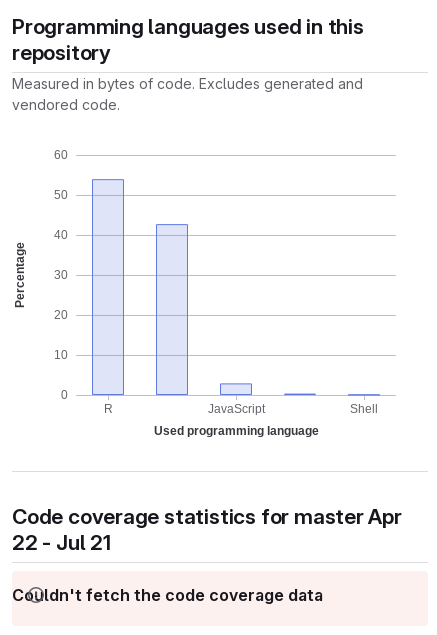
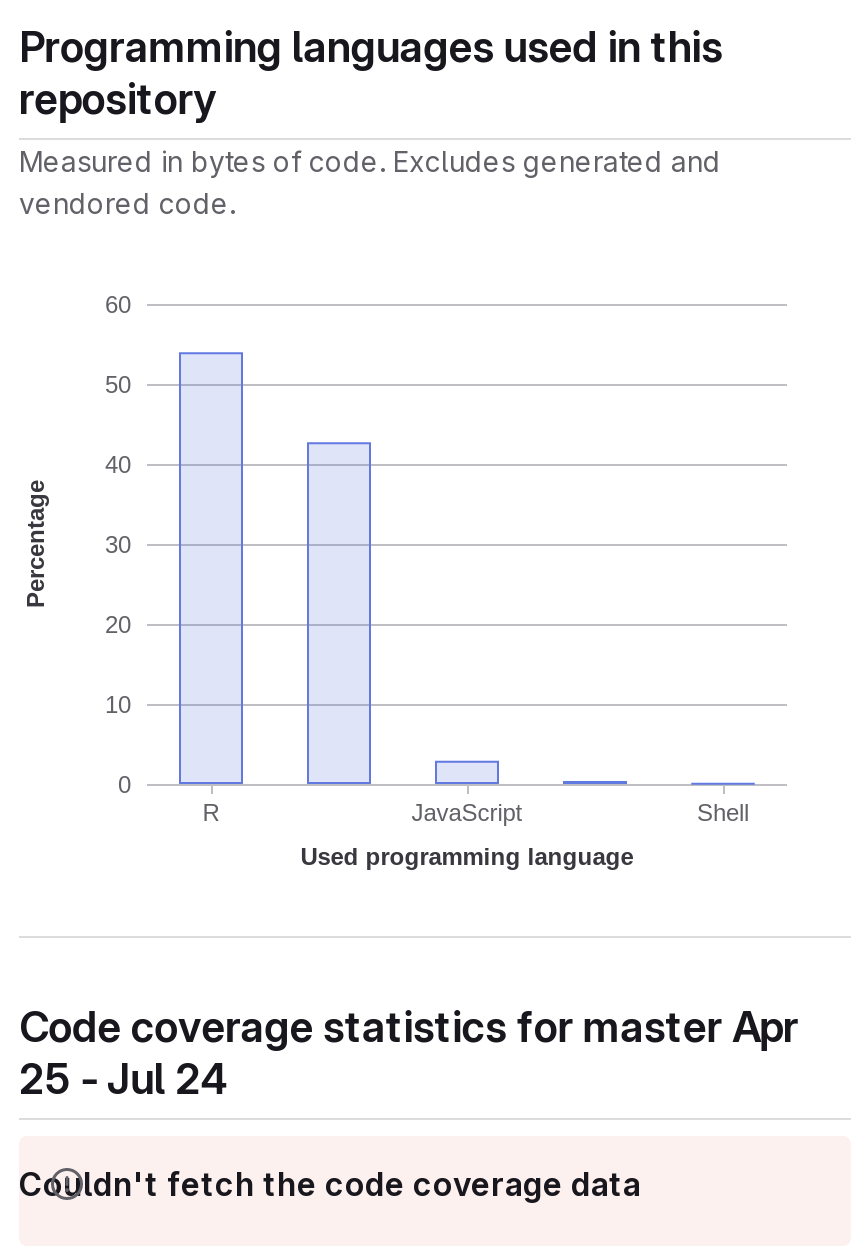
- 22 - Jul 21
+ 25 - Jul 24
